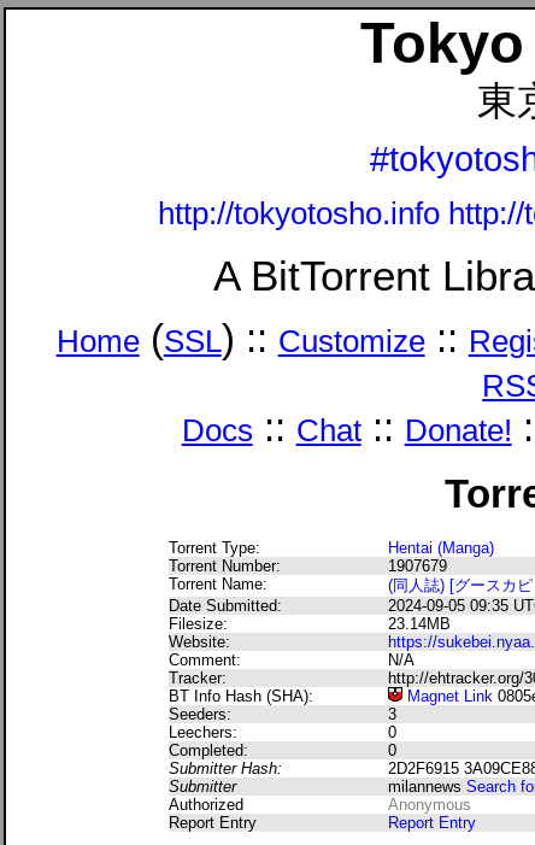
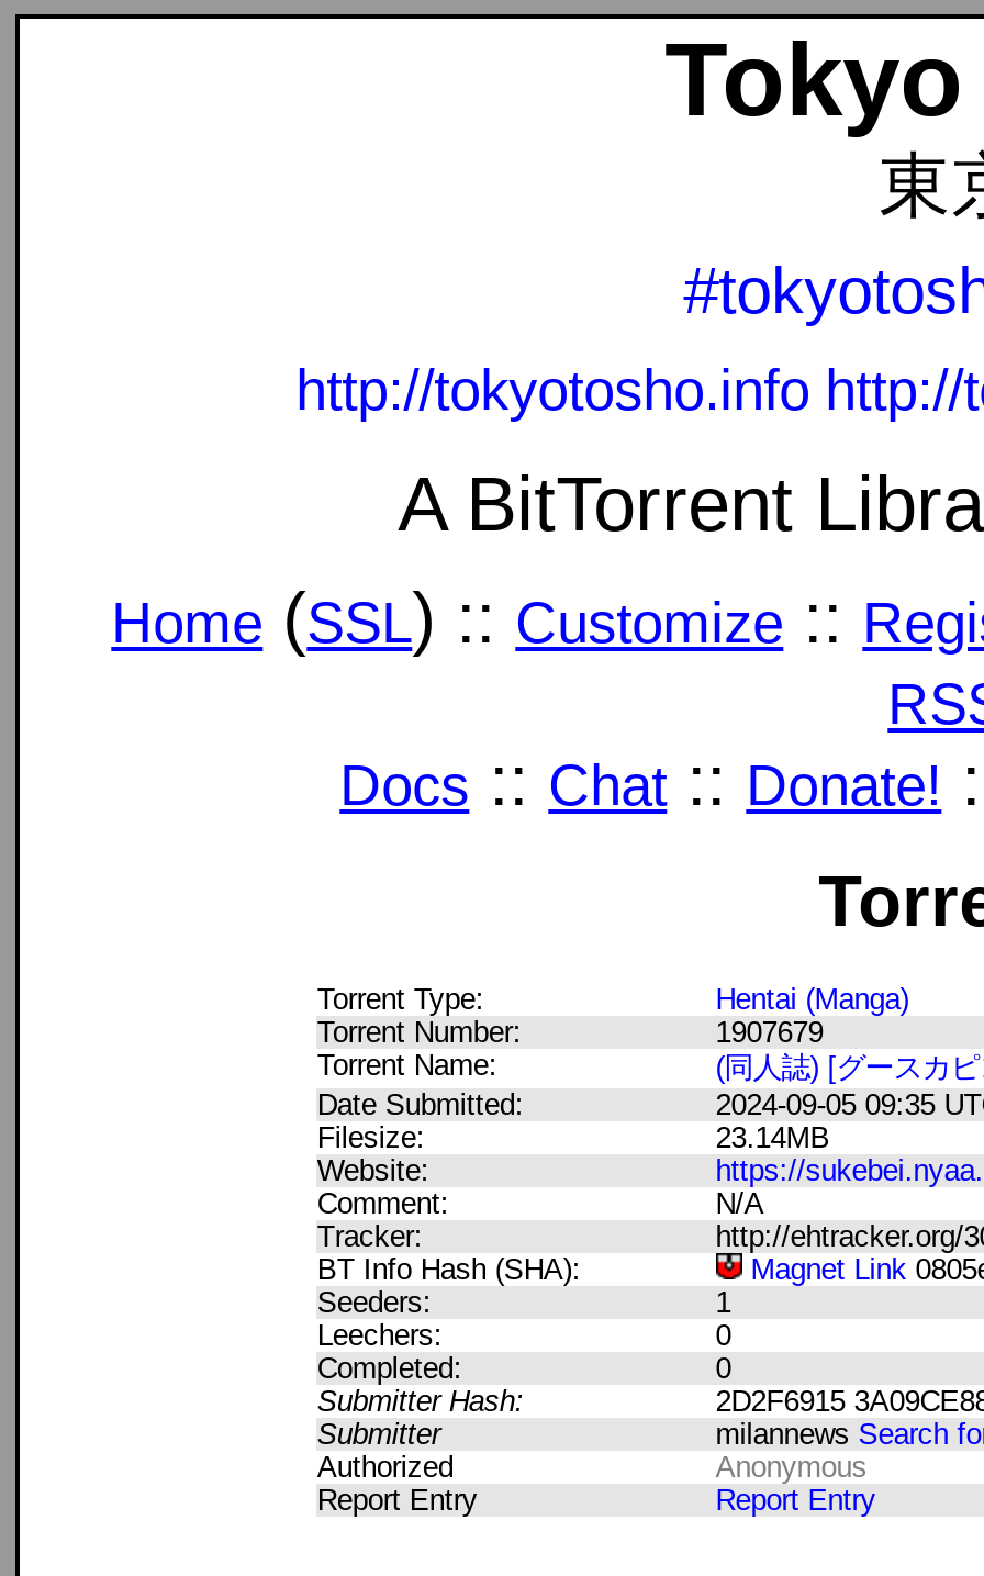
- 3
+ 1
